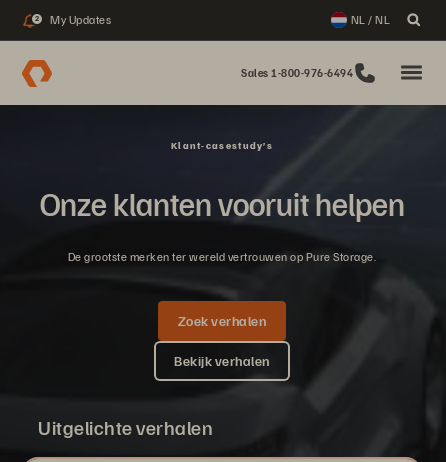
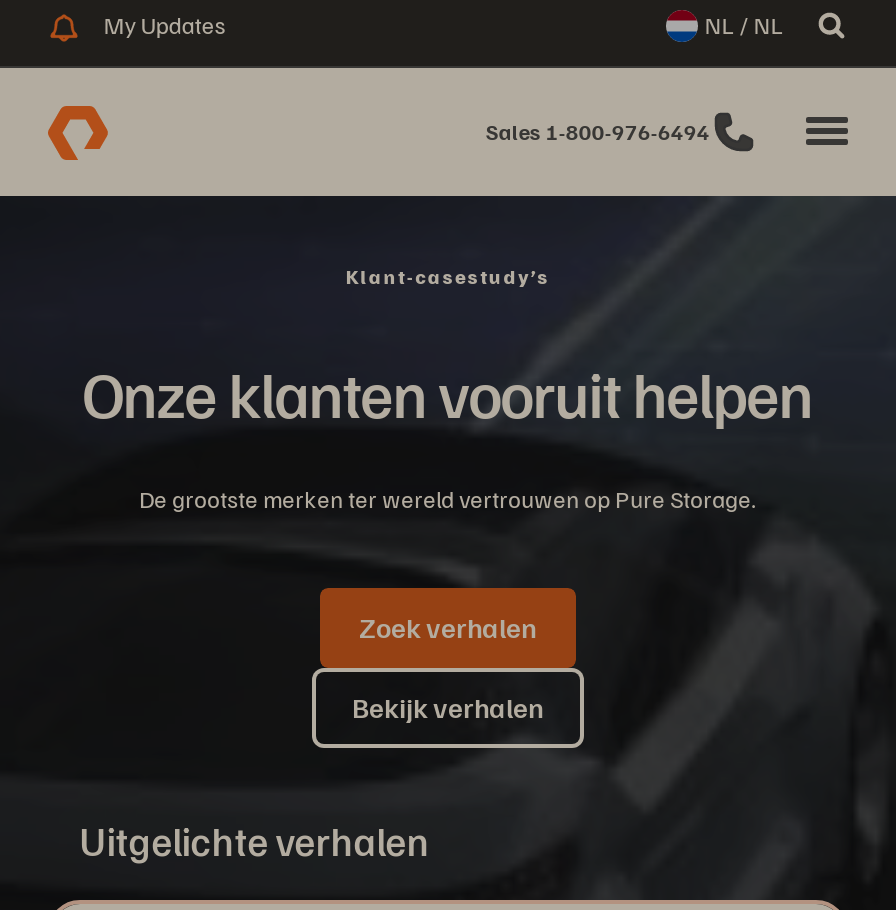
- 2
